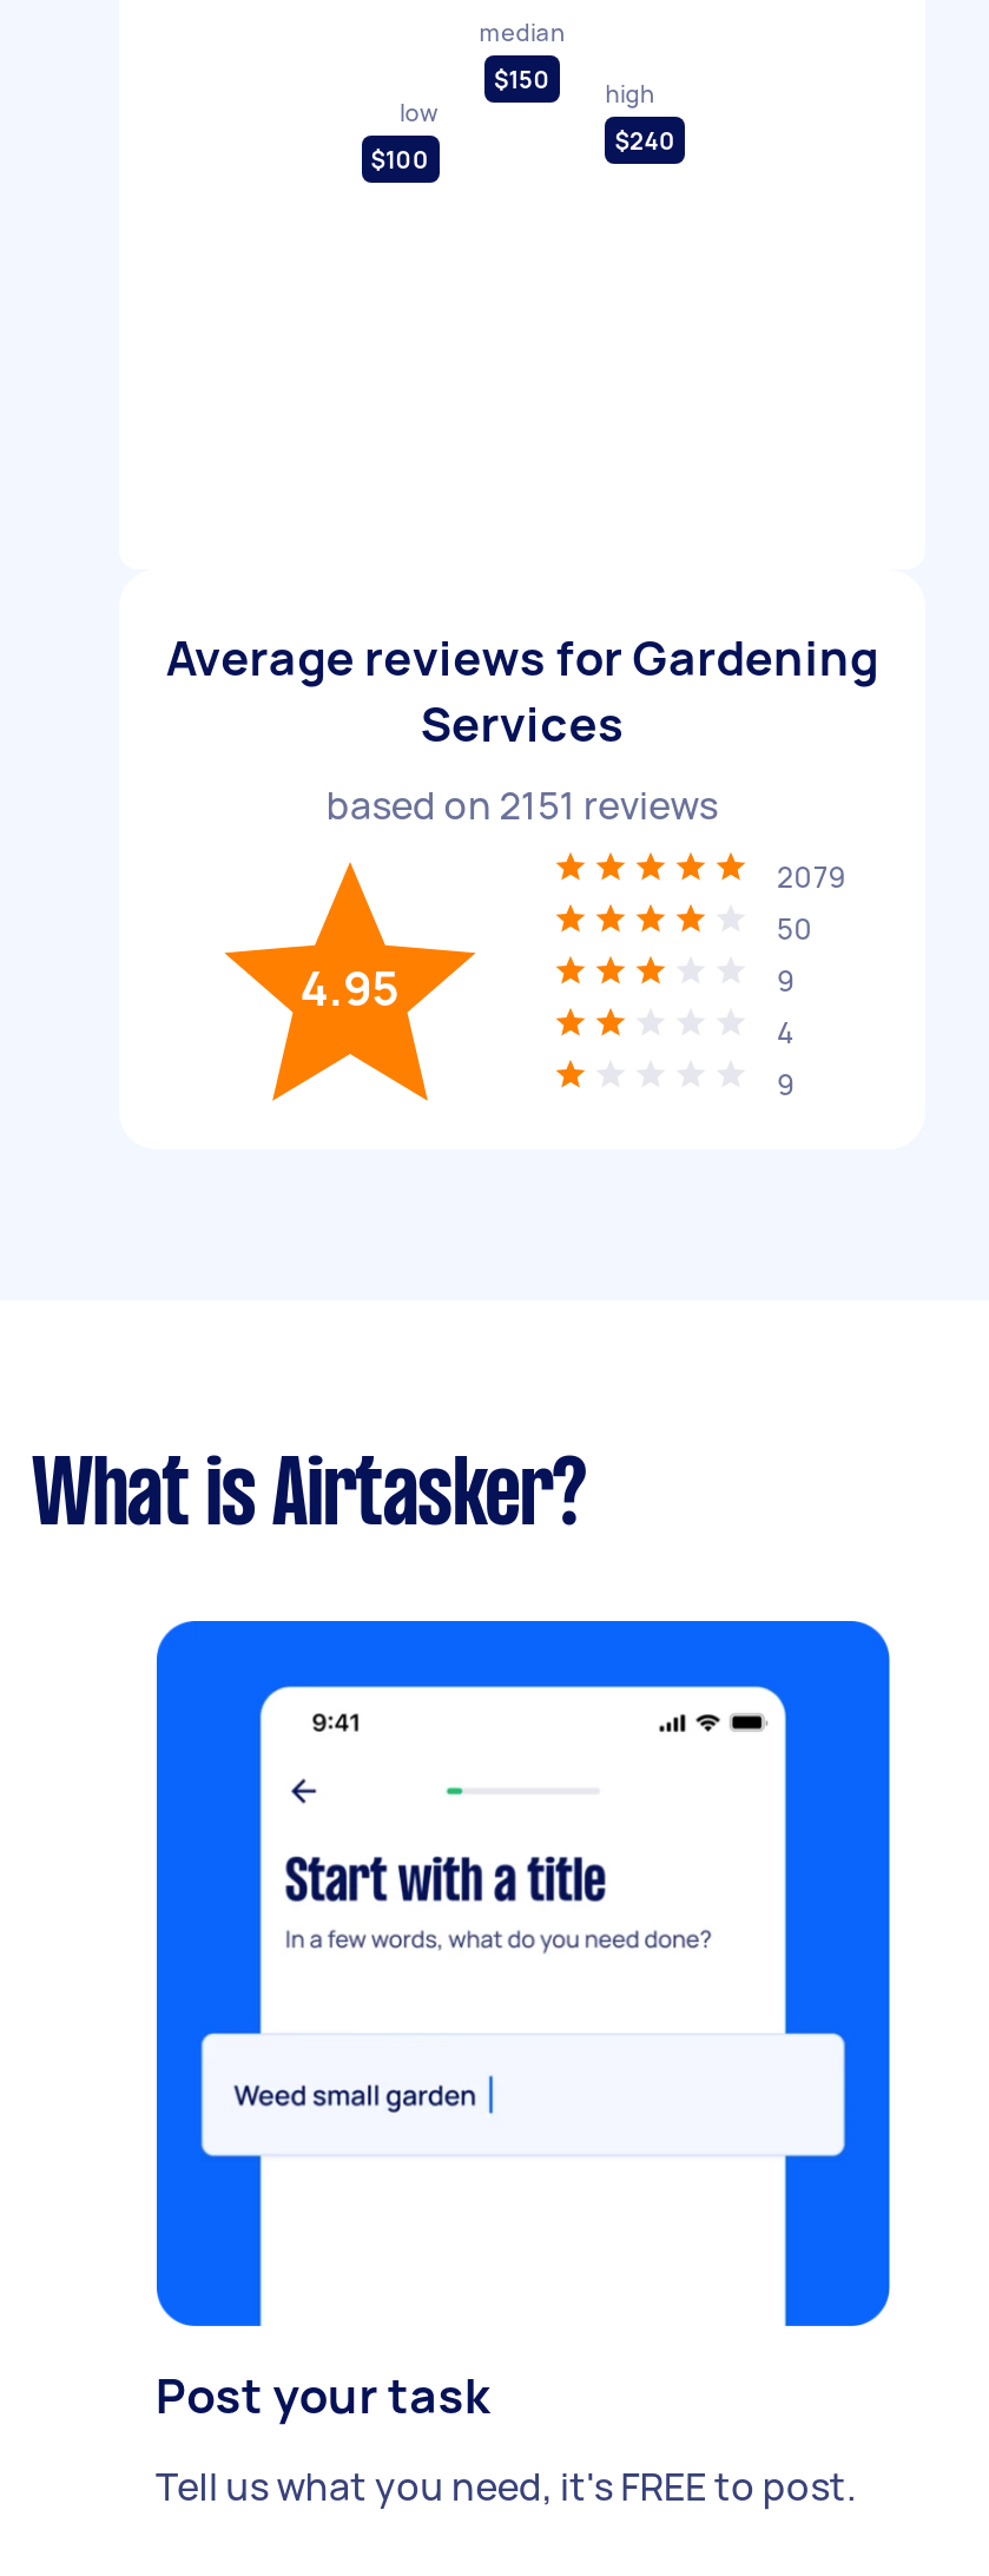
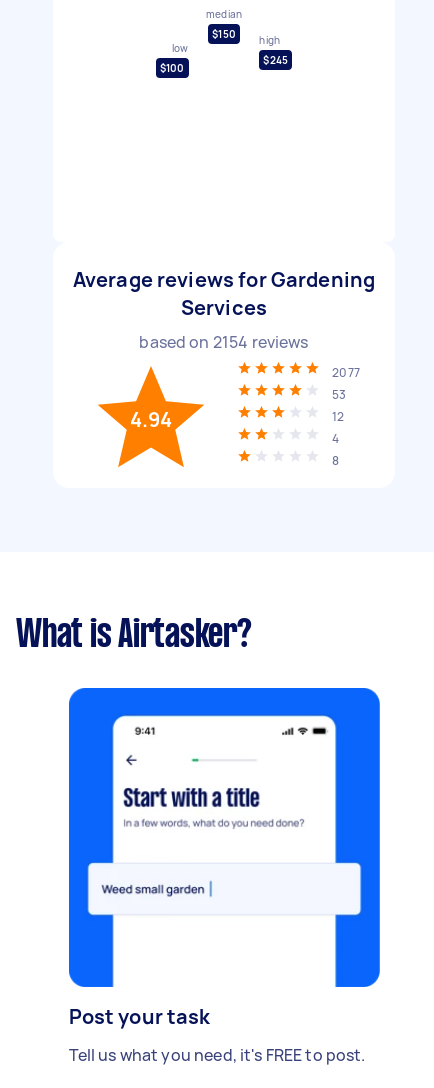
- $240
+ $245

- based on 2151 reviews
+ based on 2154 reviews

- 2079
+ 2077

- 50
+ 53

- 4.95
+ 4.94

- 9
+ 12

- 9
+ 8
